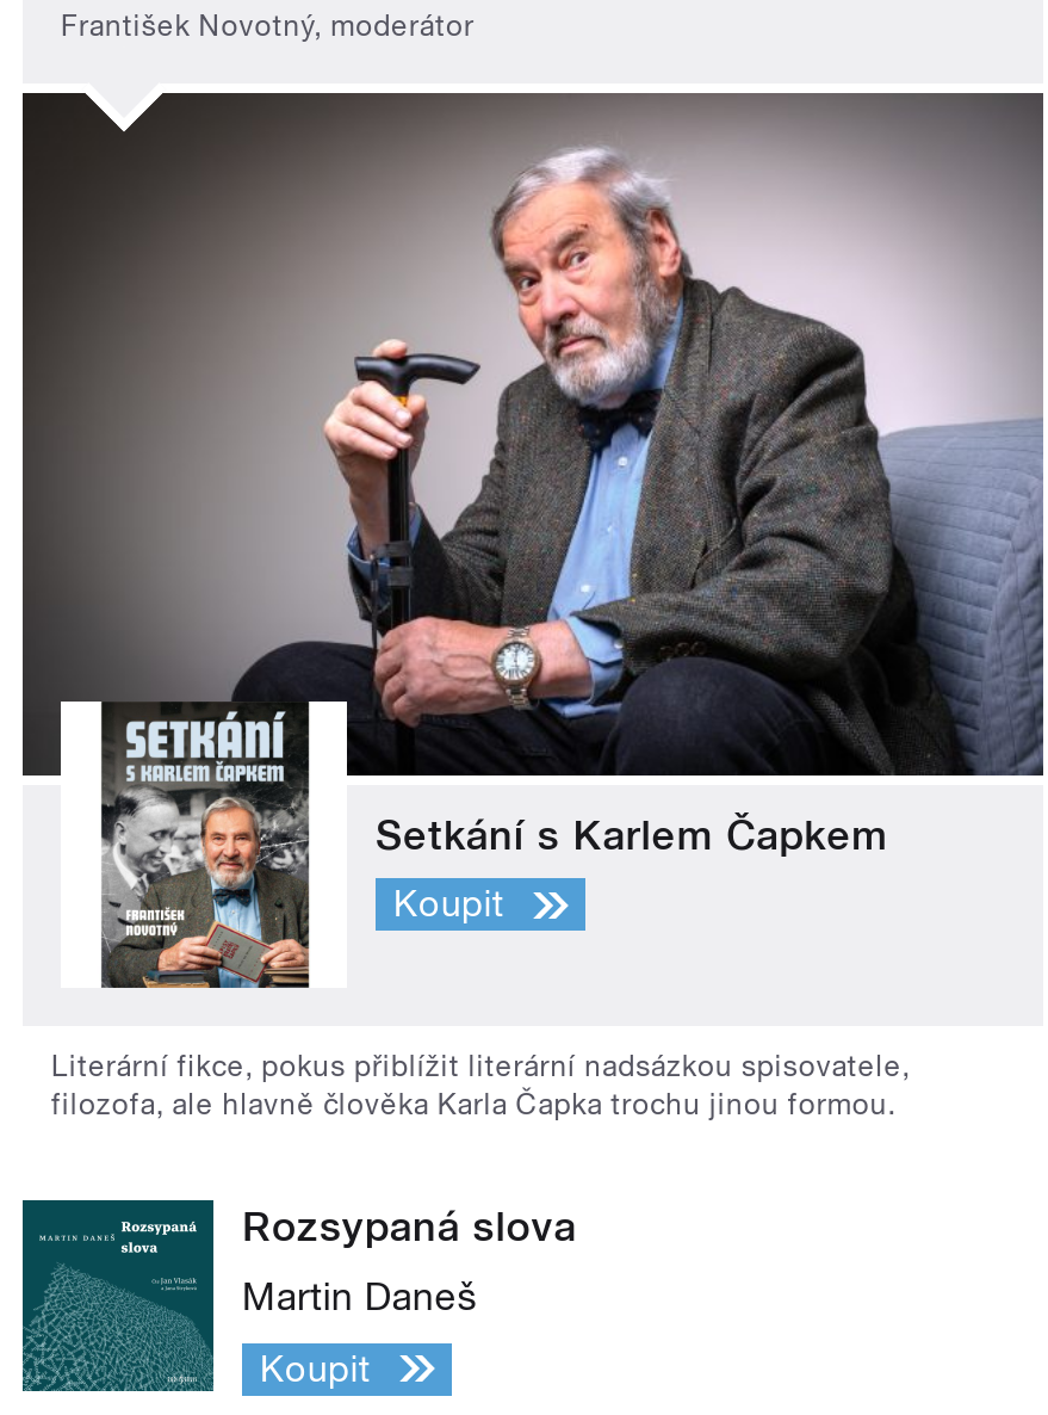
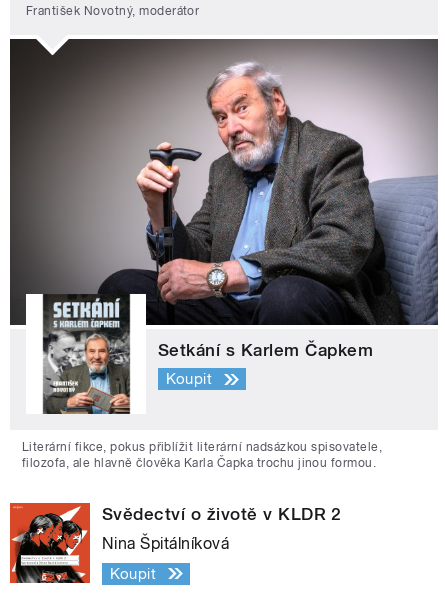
- [image]
- Rozsypaná slova
+ [image]
+ Svědectví o životě v KLDR 2

- Martin Daneš
+ Nina Špitálníková
